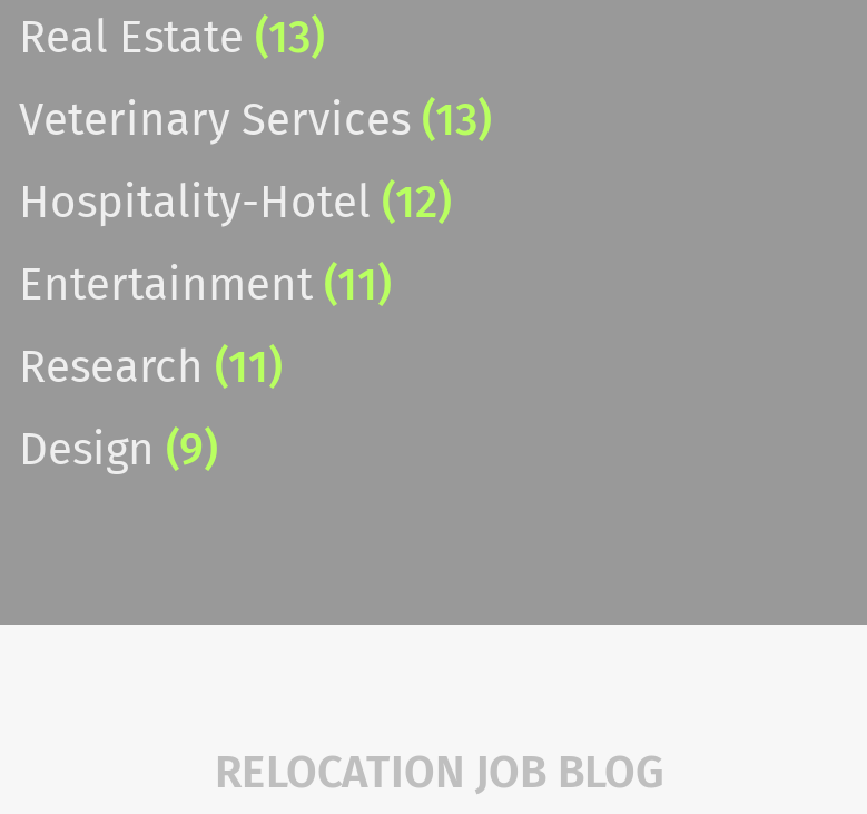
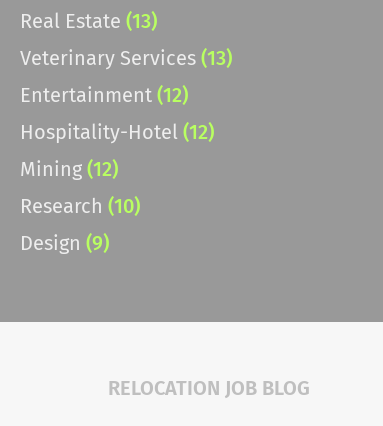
+ Entertainment (12)

- Entertainment (11)
+ Mining (12)

- Research (11)
+ Research (10)
